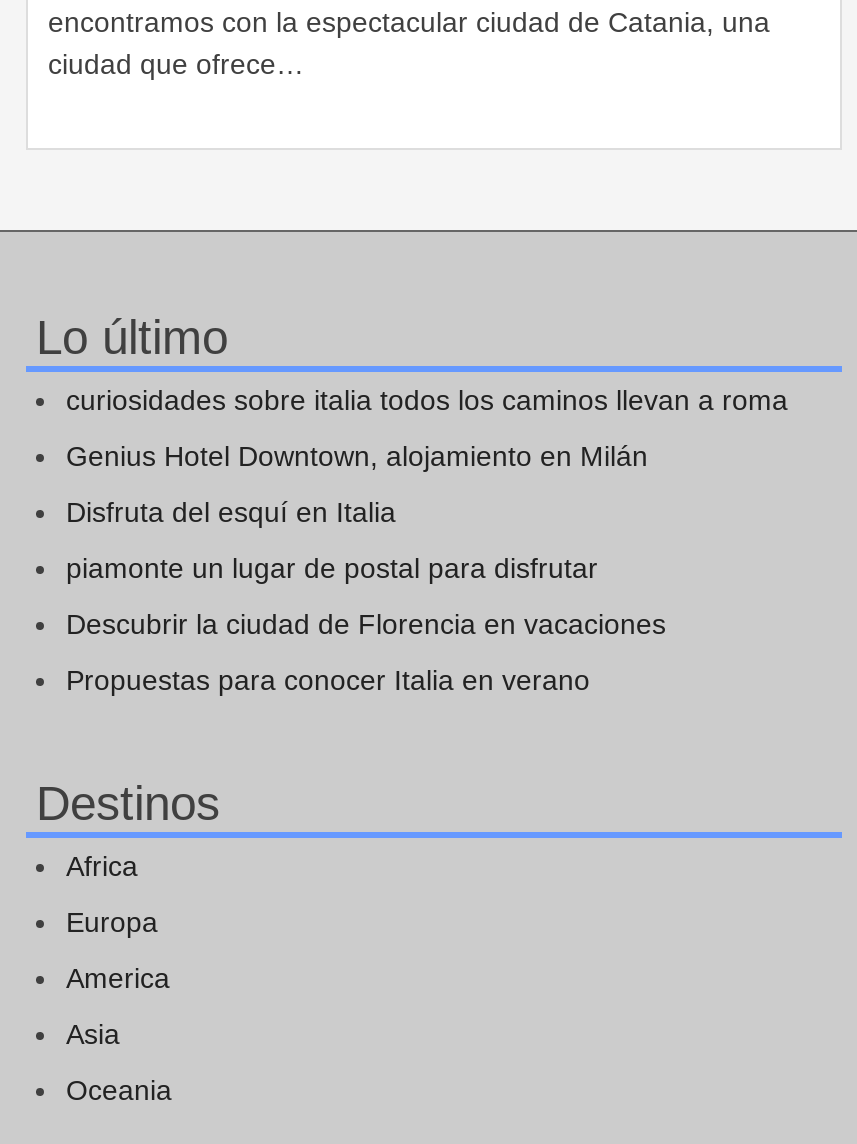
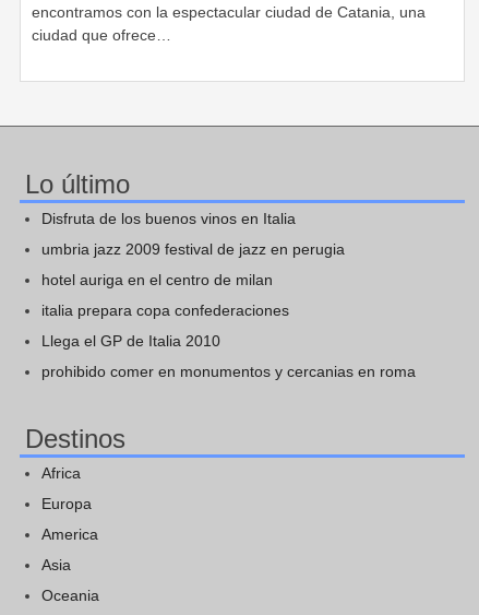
- curiosidades sobre italia todos los caminos llevan a roma
+ Disfruta de los buenos vinos en Italia

- Genius Hotel Downtown, alojamiento en Milán
+ umbria jazz 2009 festival de jazz en perugia

- Disfruta del esquí en Italia
+ hotel auriga en el centro de milan

- piamonte un lugar de postal para disfrutar
+ italia prepara copa confederaciones

- Descubrir la ciudad de Florencia en vacaciones
+ Llega el GP de Italia 2010

- Propuestas para conocer Italia en verano
+ prohibido comer en monumentos y cercanias en roma
